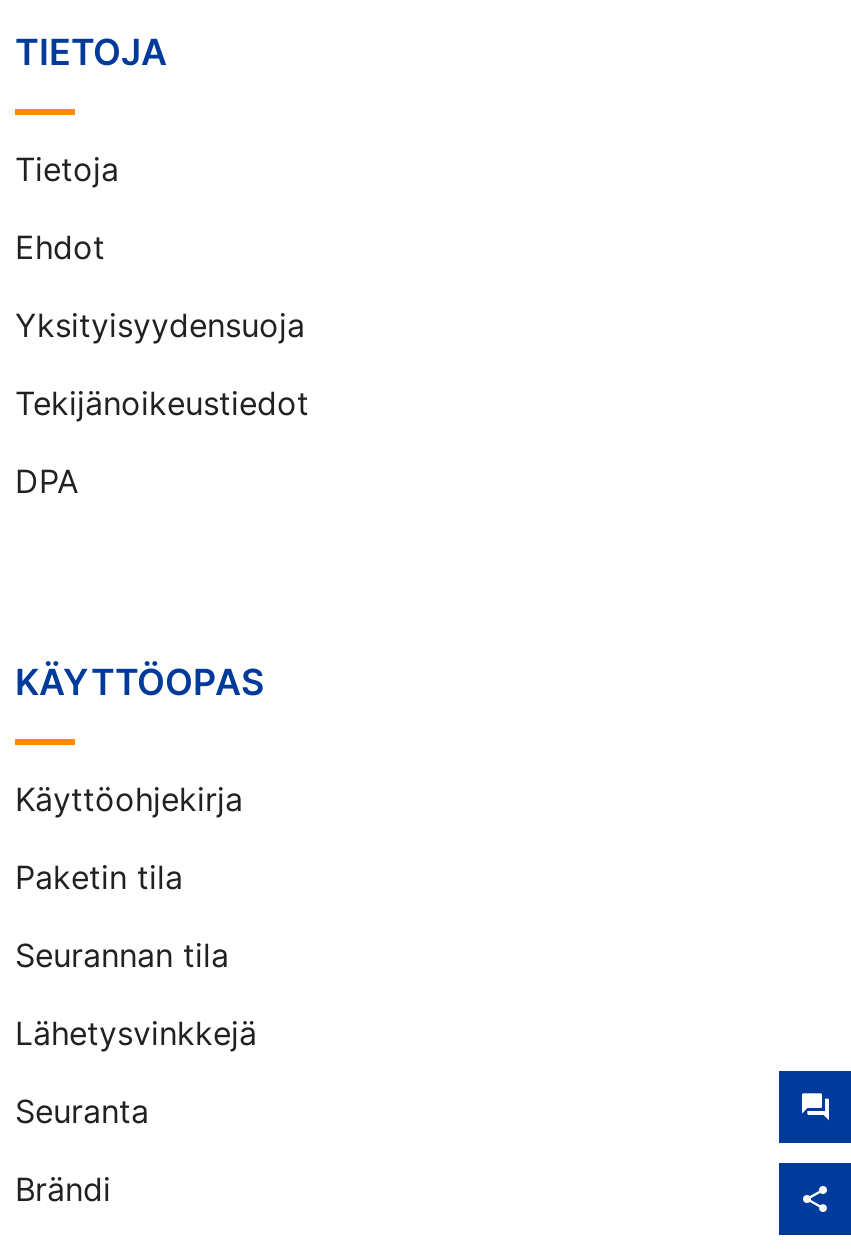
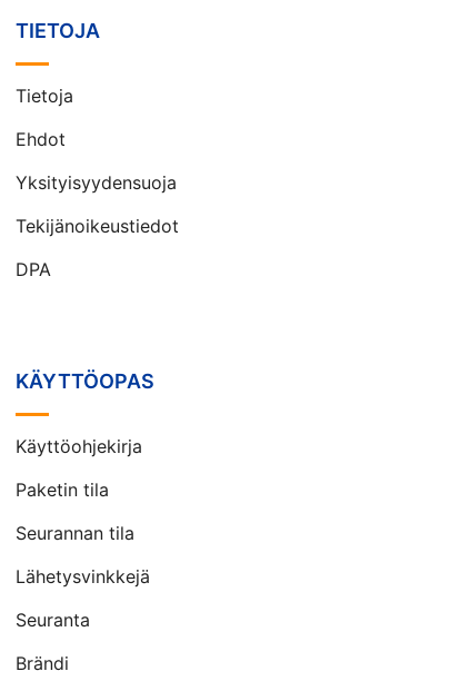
- [image]

- [image]
